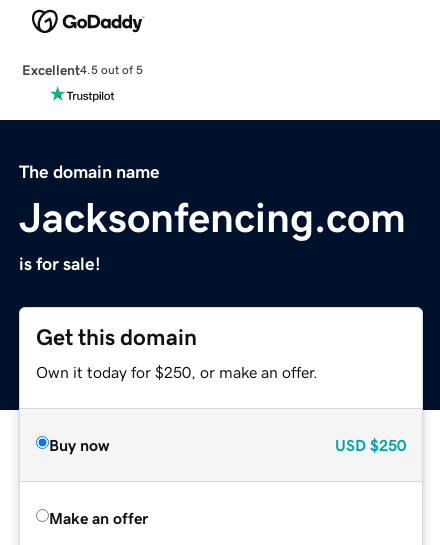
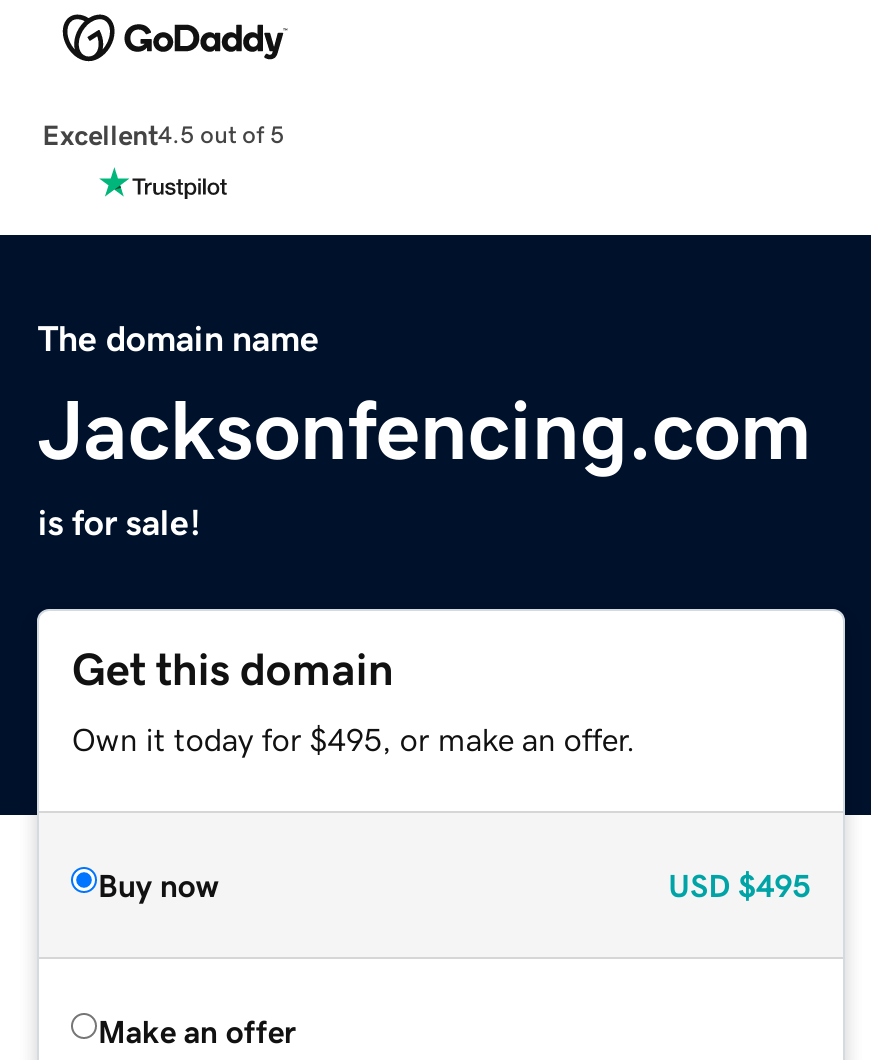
- Own it today for $250, or make an offer.
+ Own it today for $495, or make an offer.

- USD $250
+ USD $495
